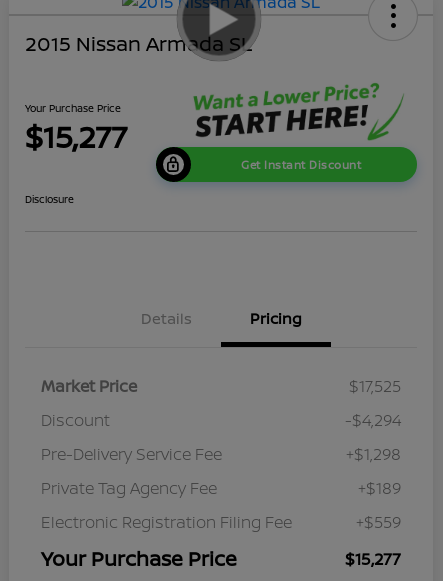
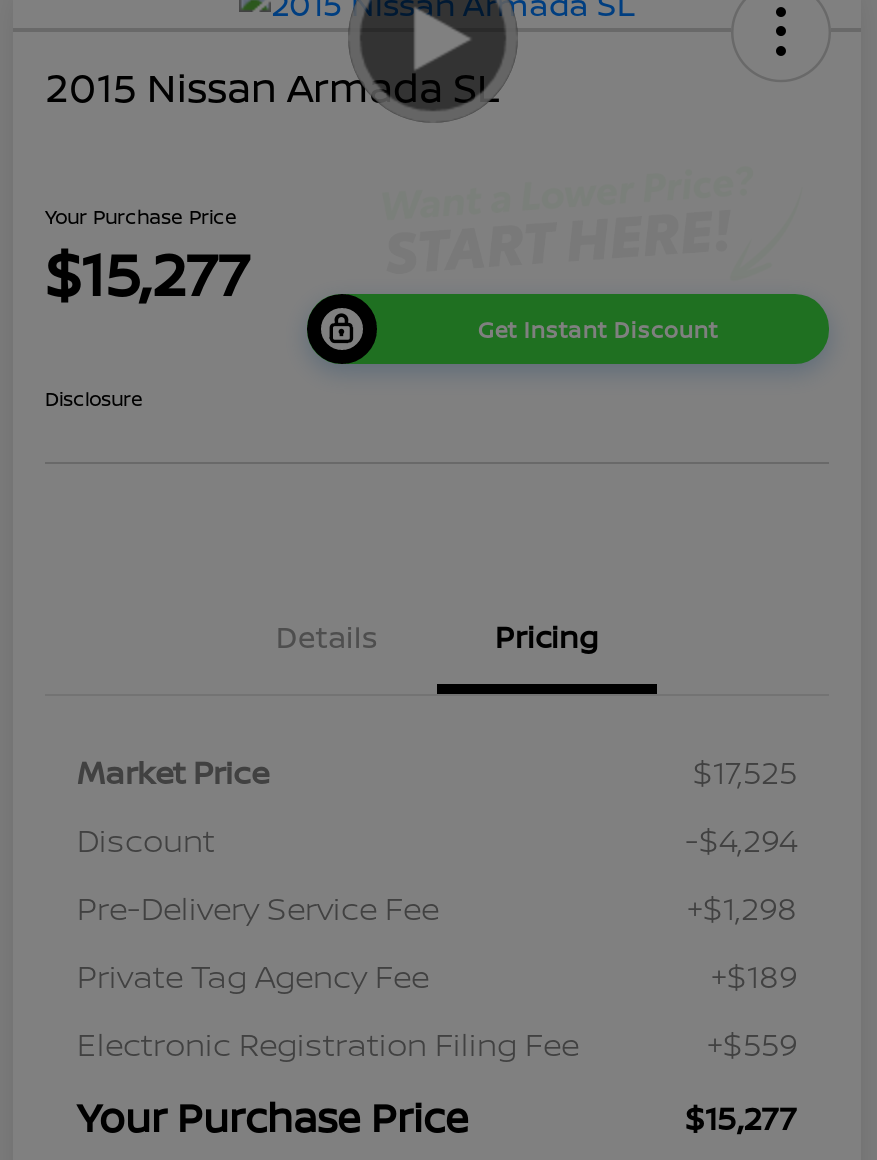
- [image]
